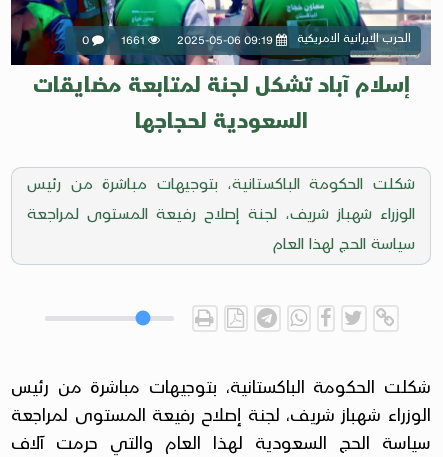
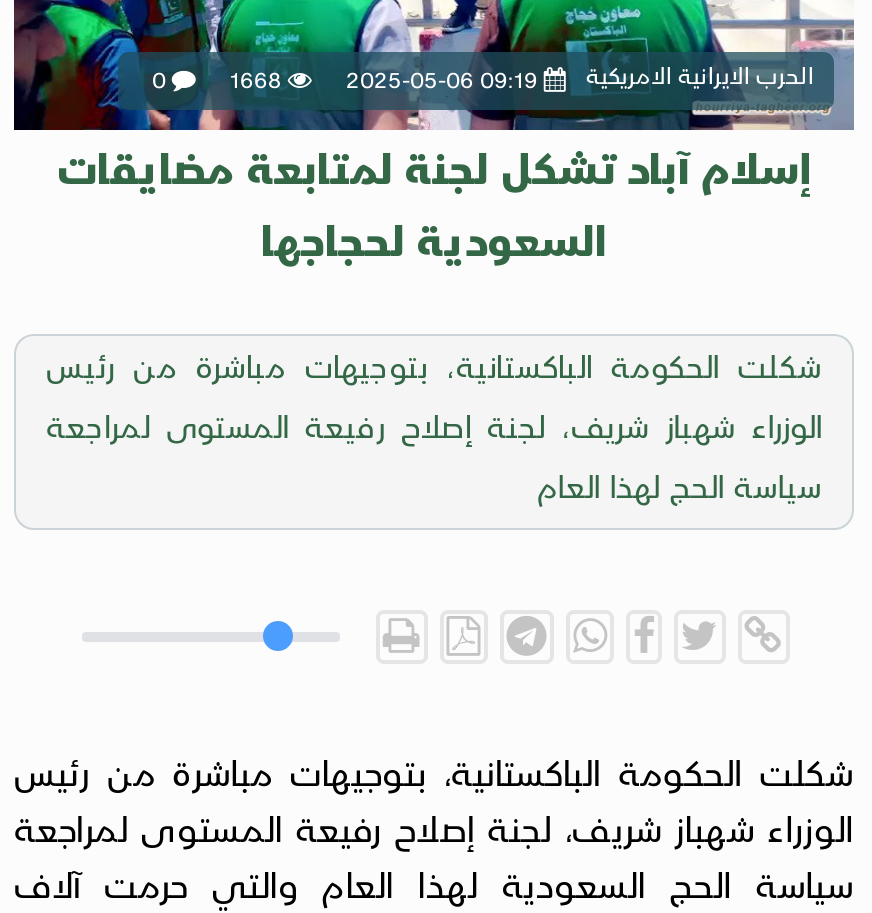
- 1661
+ 1668
